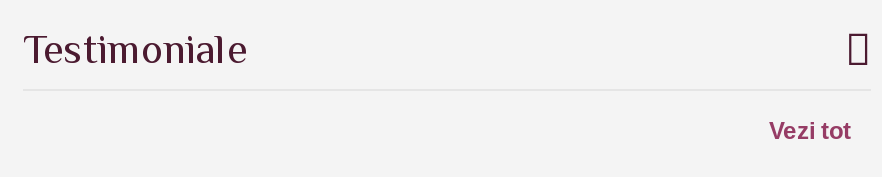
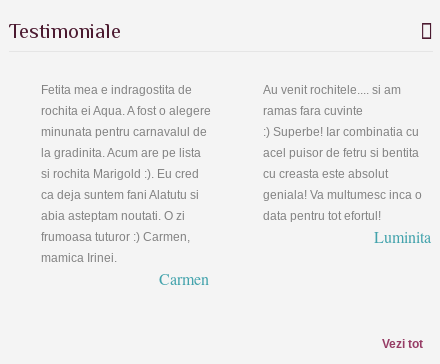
+ Fetita mea e indragostita de
+ rochita ei Aqua. A fost o alegere
+ minunata pentru carnavalul de
+ la gradinita. Acum are pe lista
+ si rochita Marigold :). Eu cred
+ ca deja suntem fani Alatutu si
+ abia asteptam noutati. O zi
+ frumoasa tuturor :) Carmen,
+ mamica Irinei.
+ Carmen

+ Au venit rochitele.... si am
+ ramas fara cuvinte
+ :) Superbe! Iar combinatia cu
+ acel puisor de fetru si bentita
+ cu creasta este absolut
+ geniala! Va multumesc inca o
+ data pentru tot efortul!
+ Luminita
